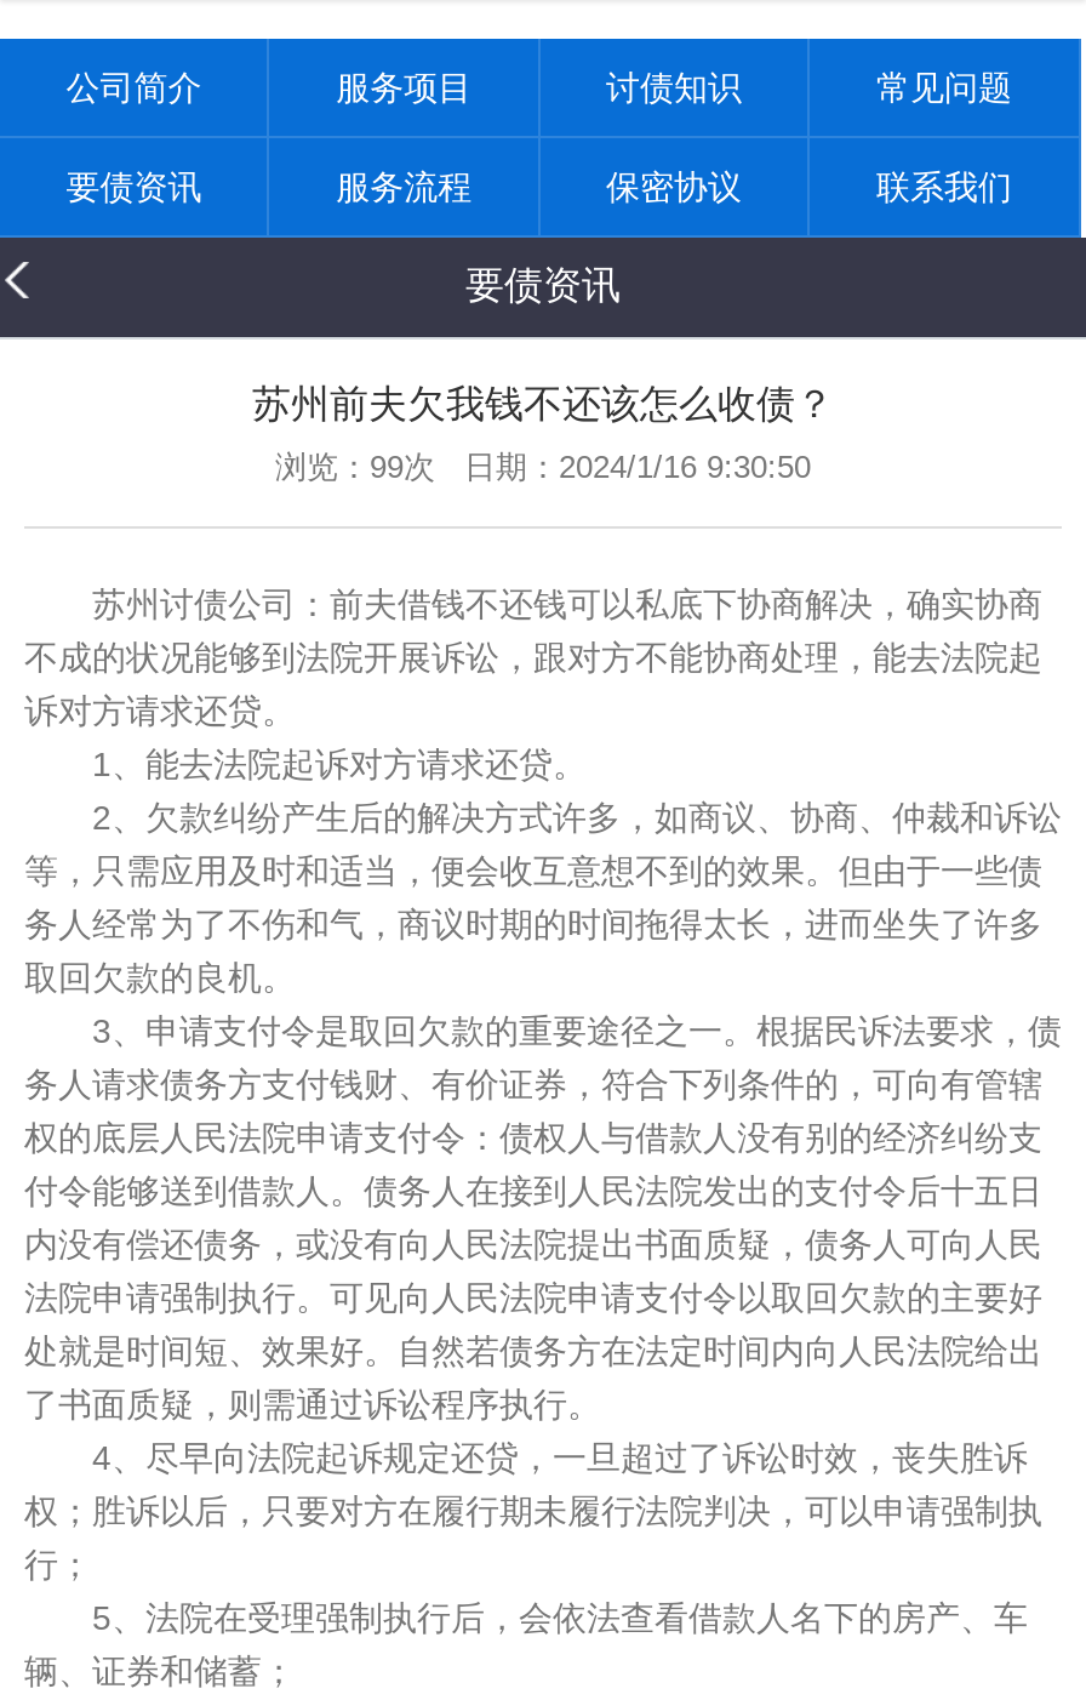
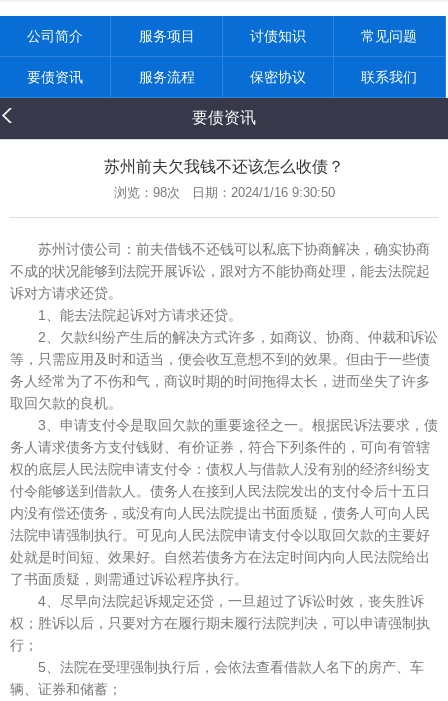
- 浏览：99次 日期：2024/1/16 9:30:50
+ 浏览：98次 日期：2024/1/16 9:30:50
